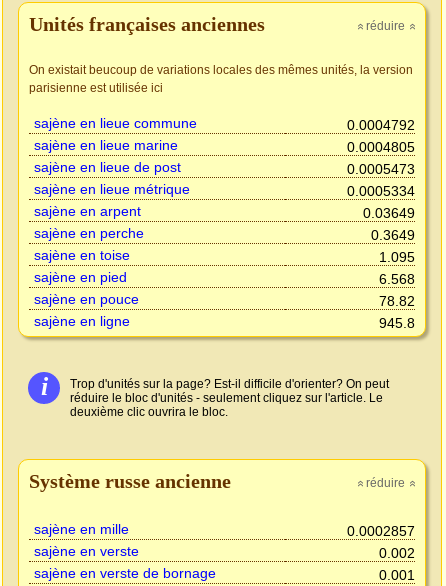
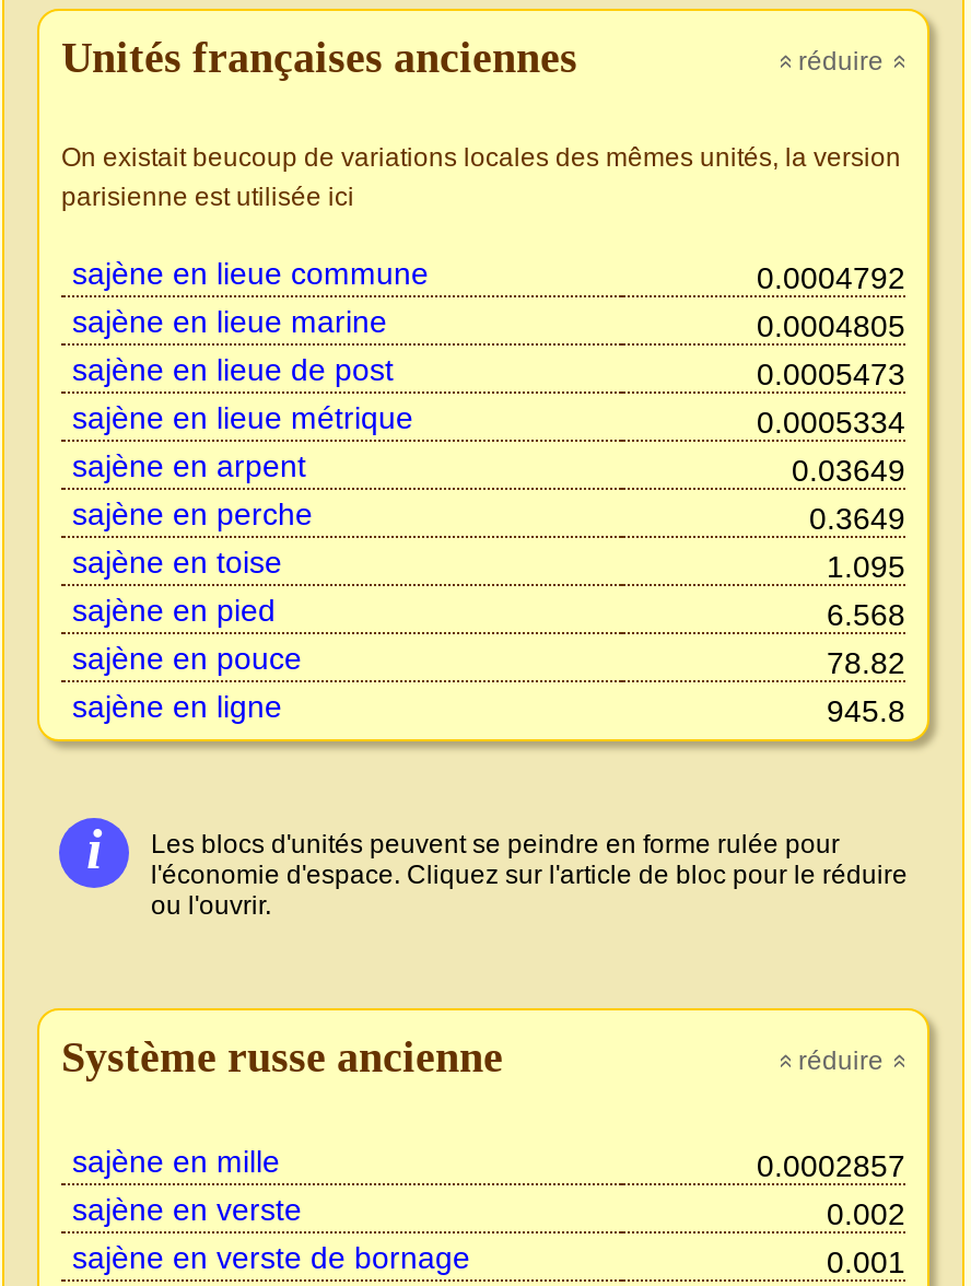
- Trop d'unités sur la page? Est-il difficile d'orienter? On peut
- réduire le bloc d'unités - seulement cliquez sur l'article. Le
- deuxième clic ouvrira le bloc.
+ Les blocs d'unités peuvent se peindre en forme rulée pour
+ l'économie d'espace. Cliquez sur l'article de bloc pour le réduire
+ ou l'ouvrir.
